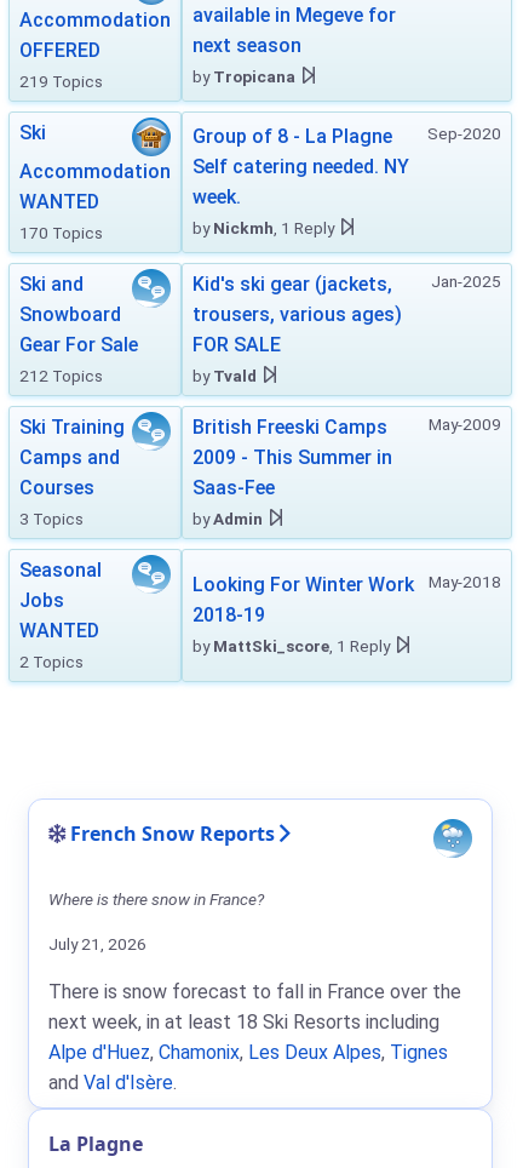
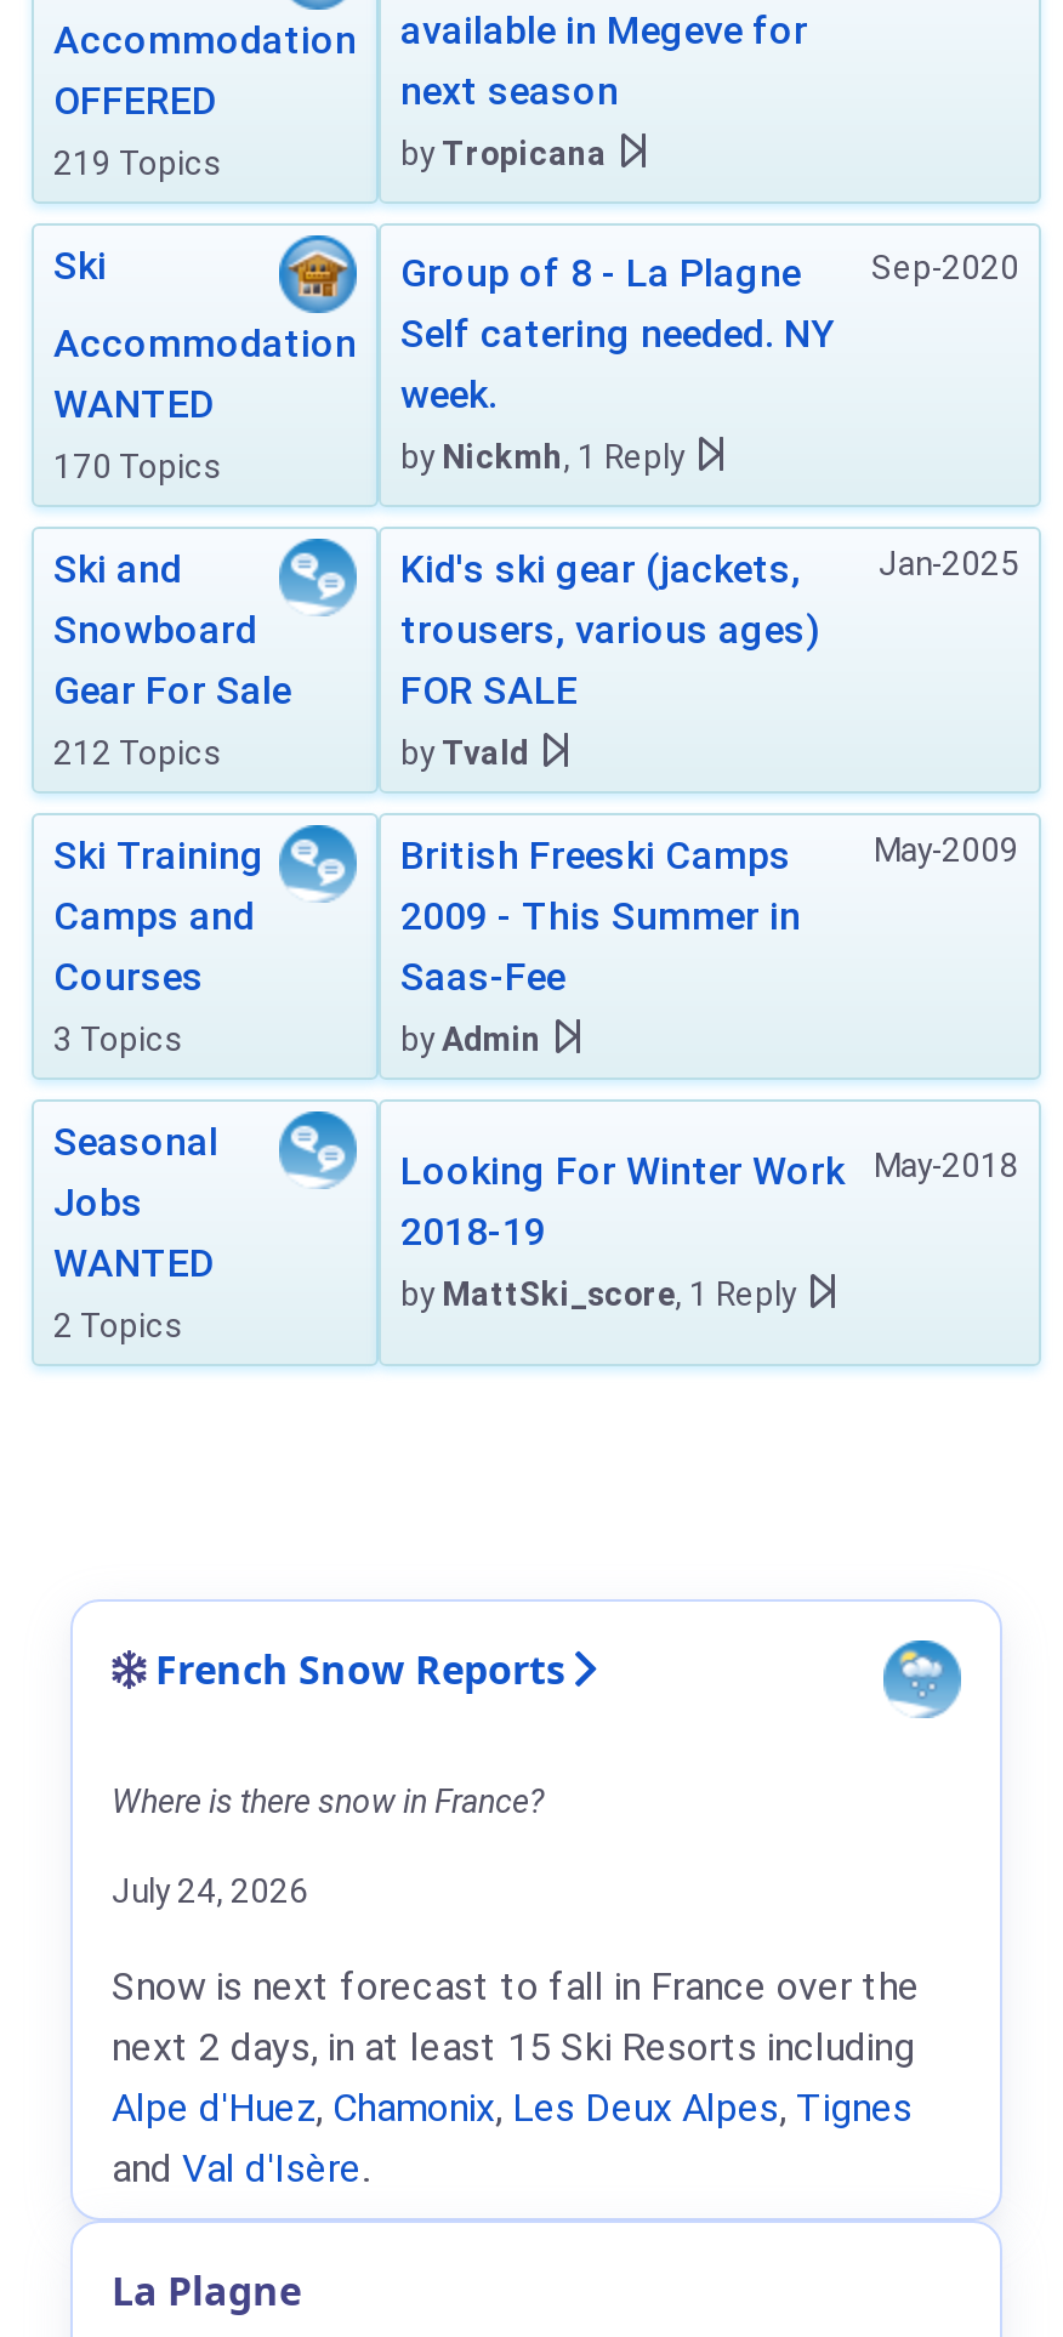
- July 21, 2026
+ July 24, 2026

- There is snow forecast to fall in France over the
- next week, in at least 18 Ski Resorts including
+ Snow is next forecast to fall in France over the
+ next 2 days, in at least 15 Ski Resorts including
